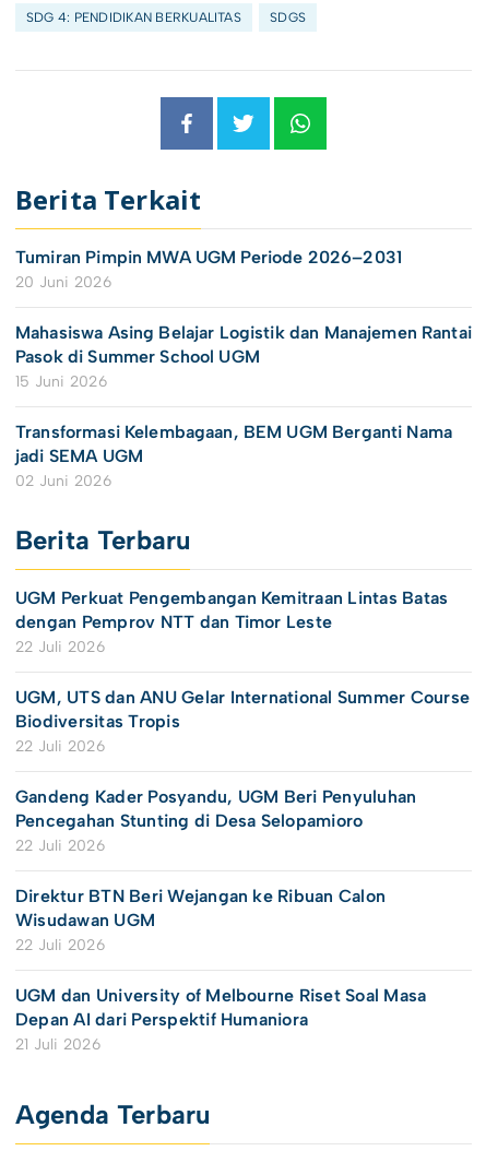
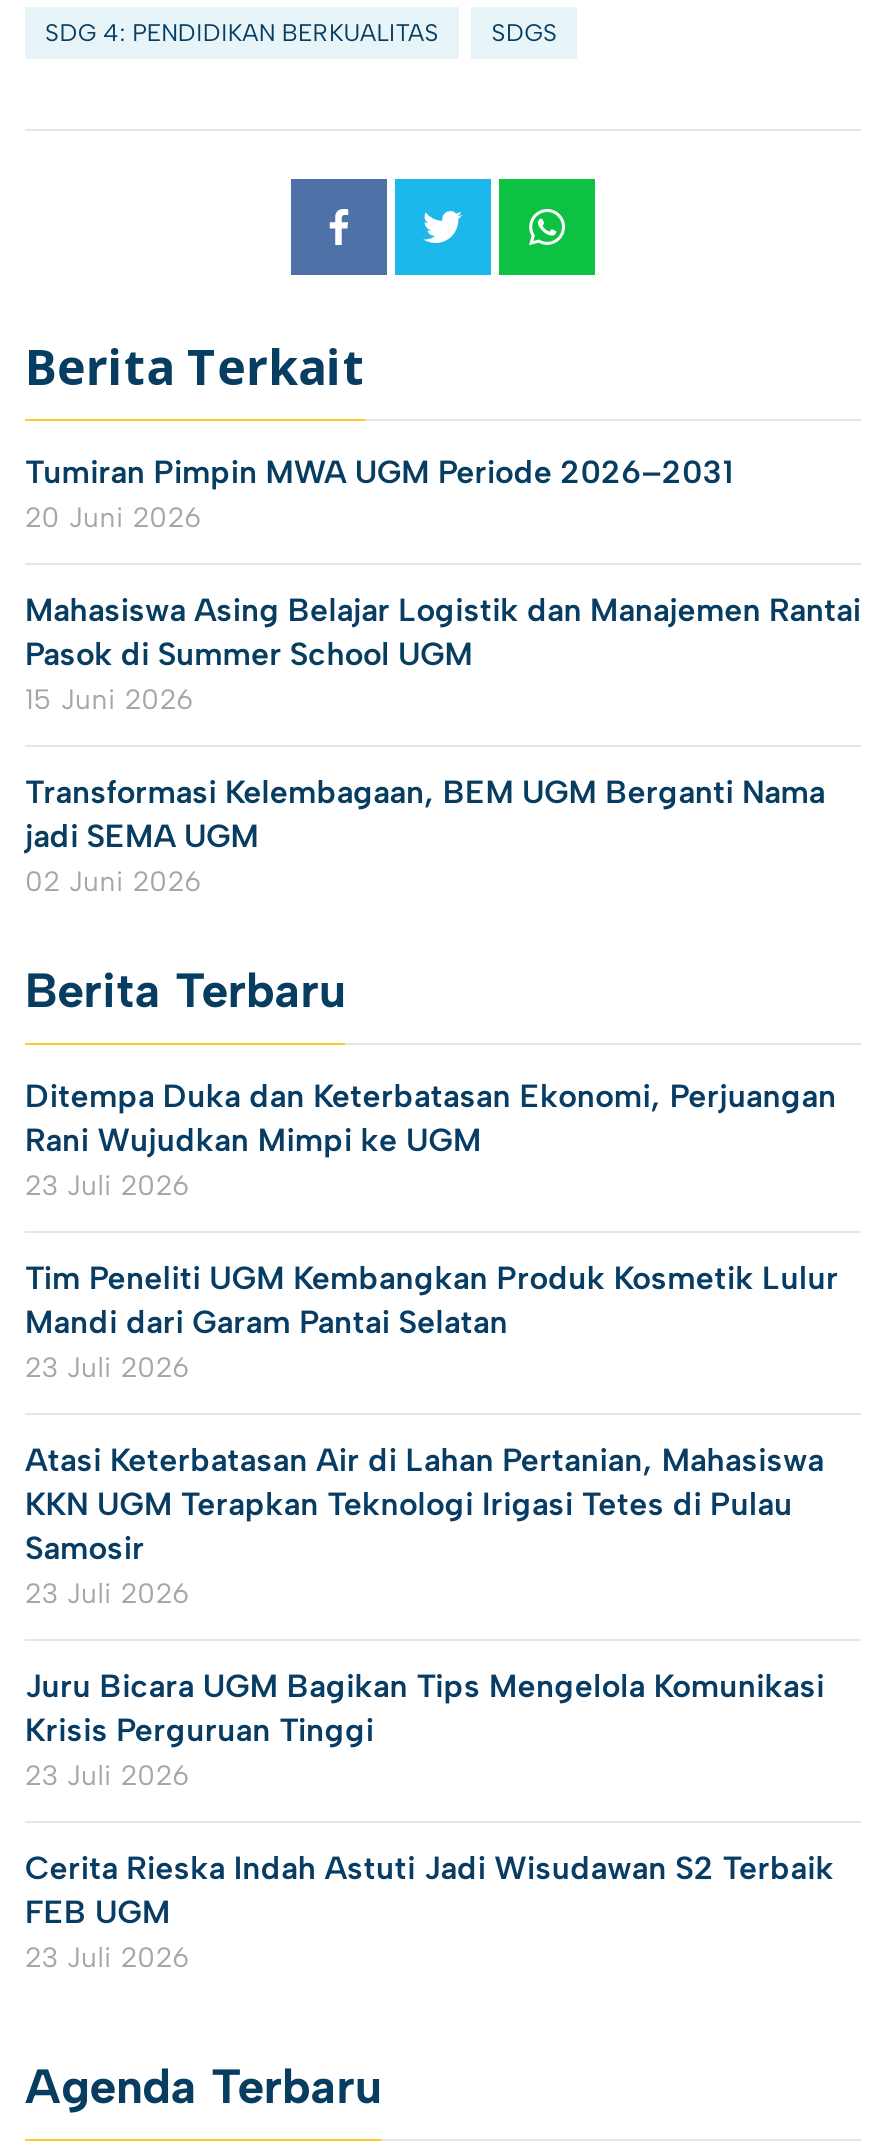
- UGM Perkuat Pengembangan Kemitraan Lintas Batas
- dengan Pemprov NTT dan Timor Leste
- 22 Juli 2026
+ Ditempa Duka dan Keterbatasan Ekonomi, Perjuangan
+ Rani Wujudkan Mimpi ke UGM
+ 23 Juli 2026

- UGM, UTS dan ANU Gelar International Summer Course
- Biodiversitas Tropis
- 22 Juli 2026
+ Tim Peneliti UGM Kembangkan Produk Kosmetik Lulur
+ Mandi dari Garam Pantai Selatan
+ 23 Juli 2026

- Gandeng Kader Posyandu, UGM Beri Penyuluhan
- Pencegahan Stunting di Desa Selopamioro
- 22 Juli 2026
+ Atasi Keterbatasan Air di Lahan Pertanian, Mahasiswa
+ KKN UGM Terapkan Teknologi Irigasi Tetes di Pulau
+ Samosir
+ 23 Juli 2026

- Direktur BTN Beri Wejangan ke Ribuan Calon
- Wisudawan UGM
- 22 Juli 2026
+ Juru Bicara UGM Bagikan Tips Mengelola Komunikasi
+ Krisis Perguruan Tinggi
+ 23 Juli 2026

- UGM dan University of Melbourne Riset Soal Masa
- Depan AI dari Perspektif Humaniora
- 21 Juli 2026
+ Cerita Rieska Indah Astuti Jadi Wisudawan S2 Terbaik
+ FEB UGM
+ 23 Juli 2026
